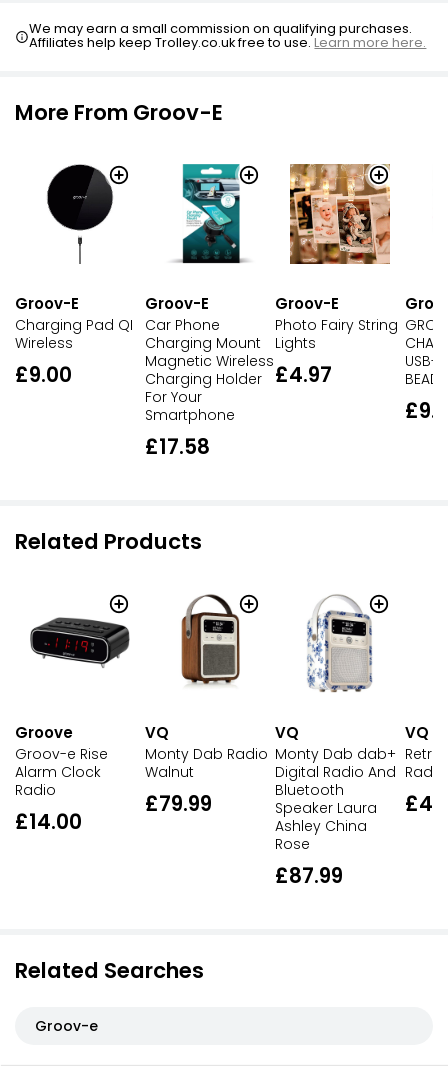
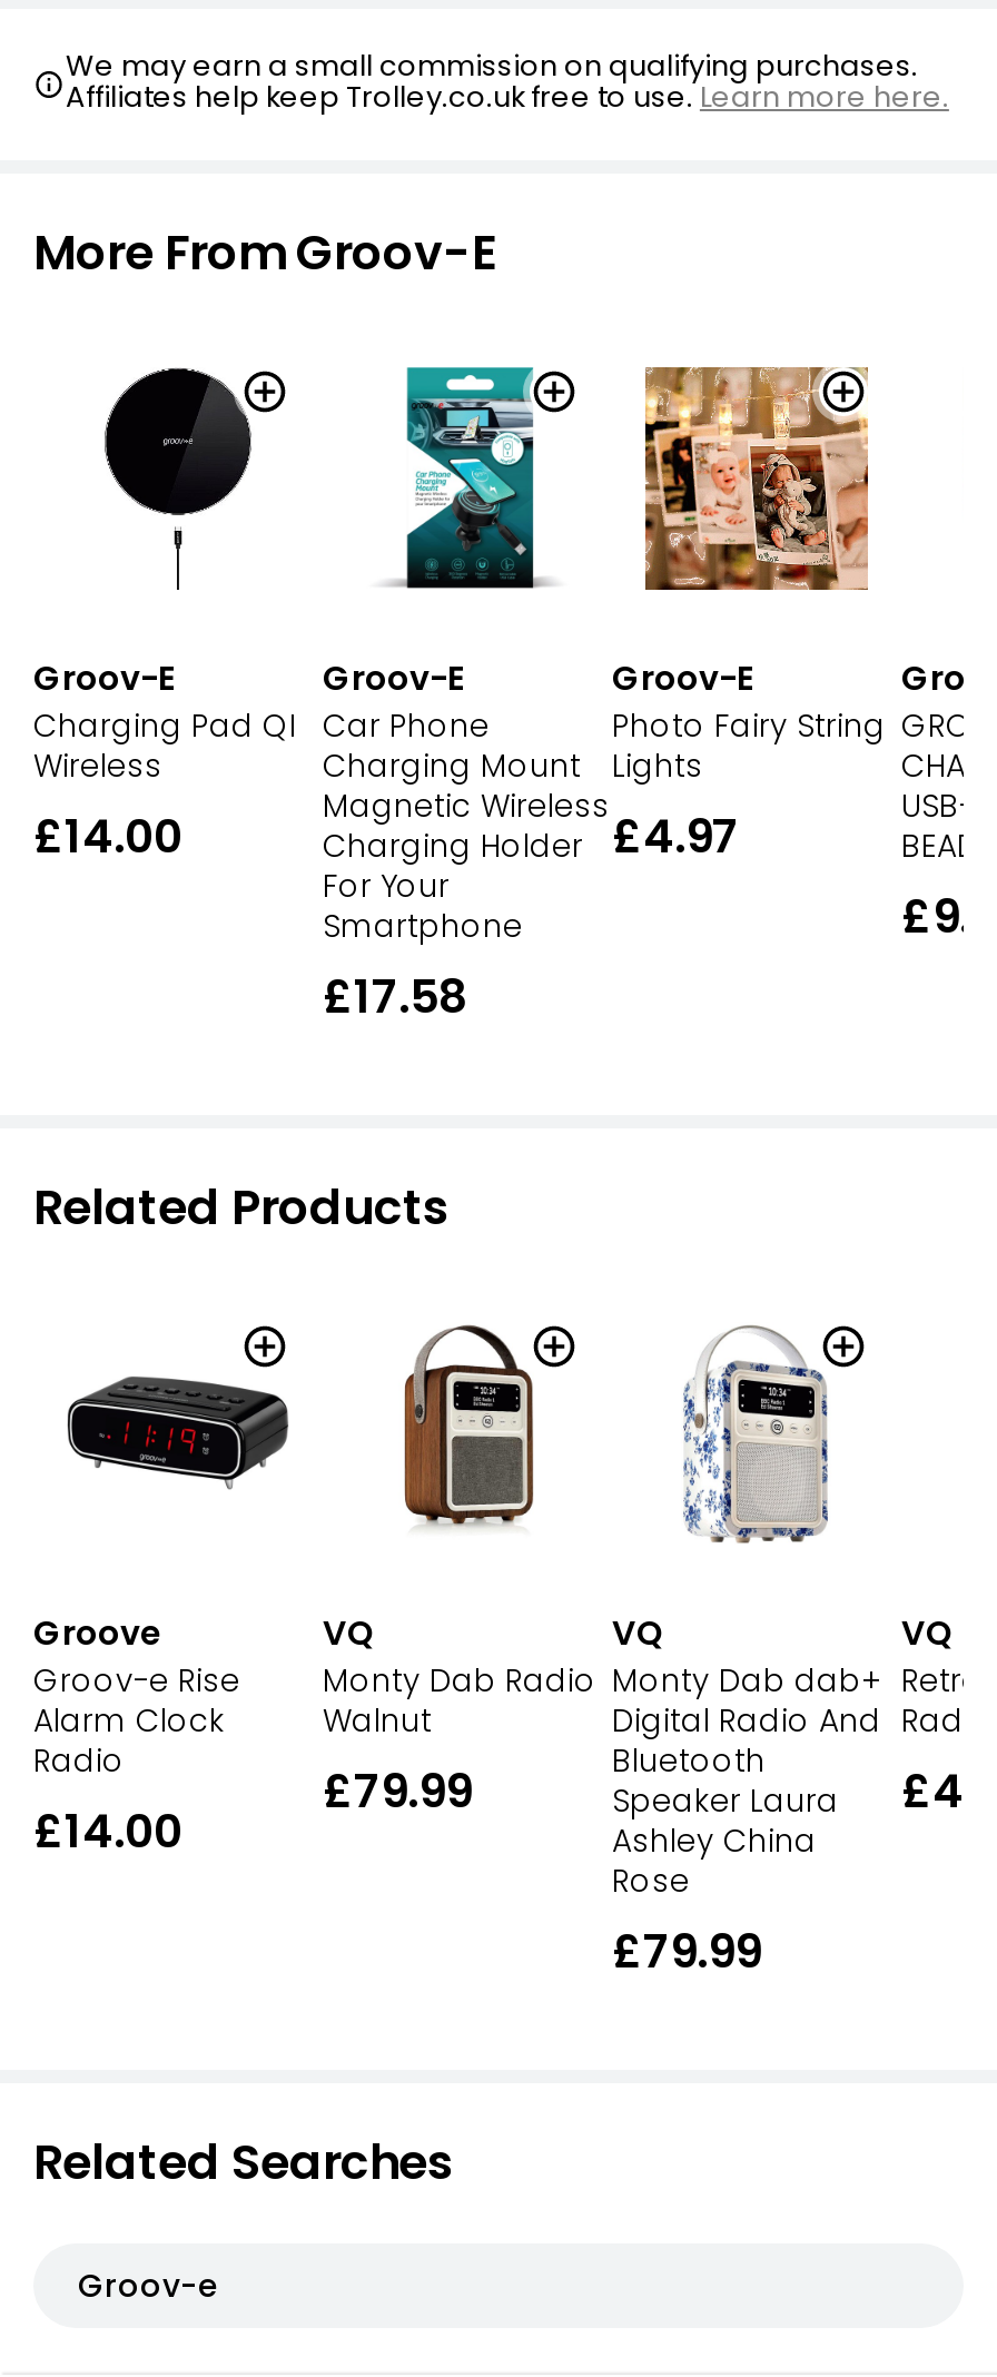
- £9.00
+ £14.00

- £87.99
+ £79.99
